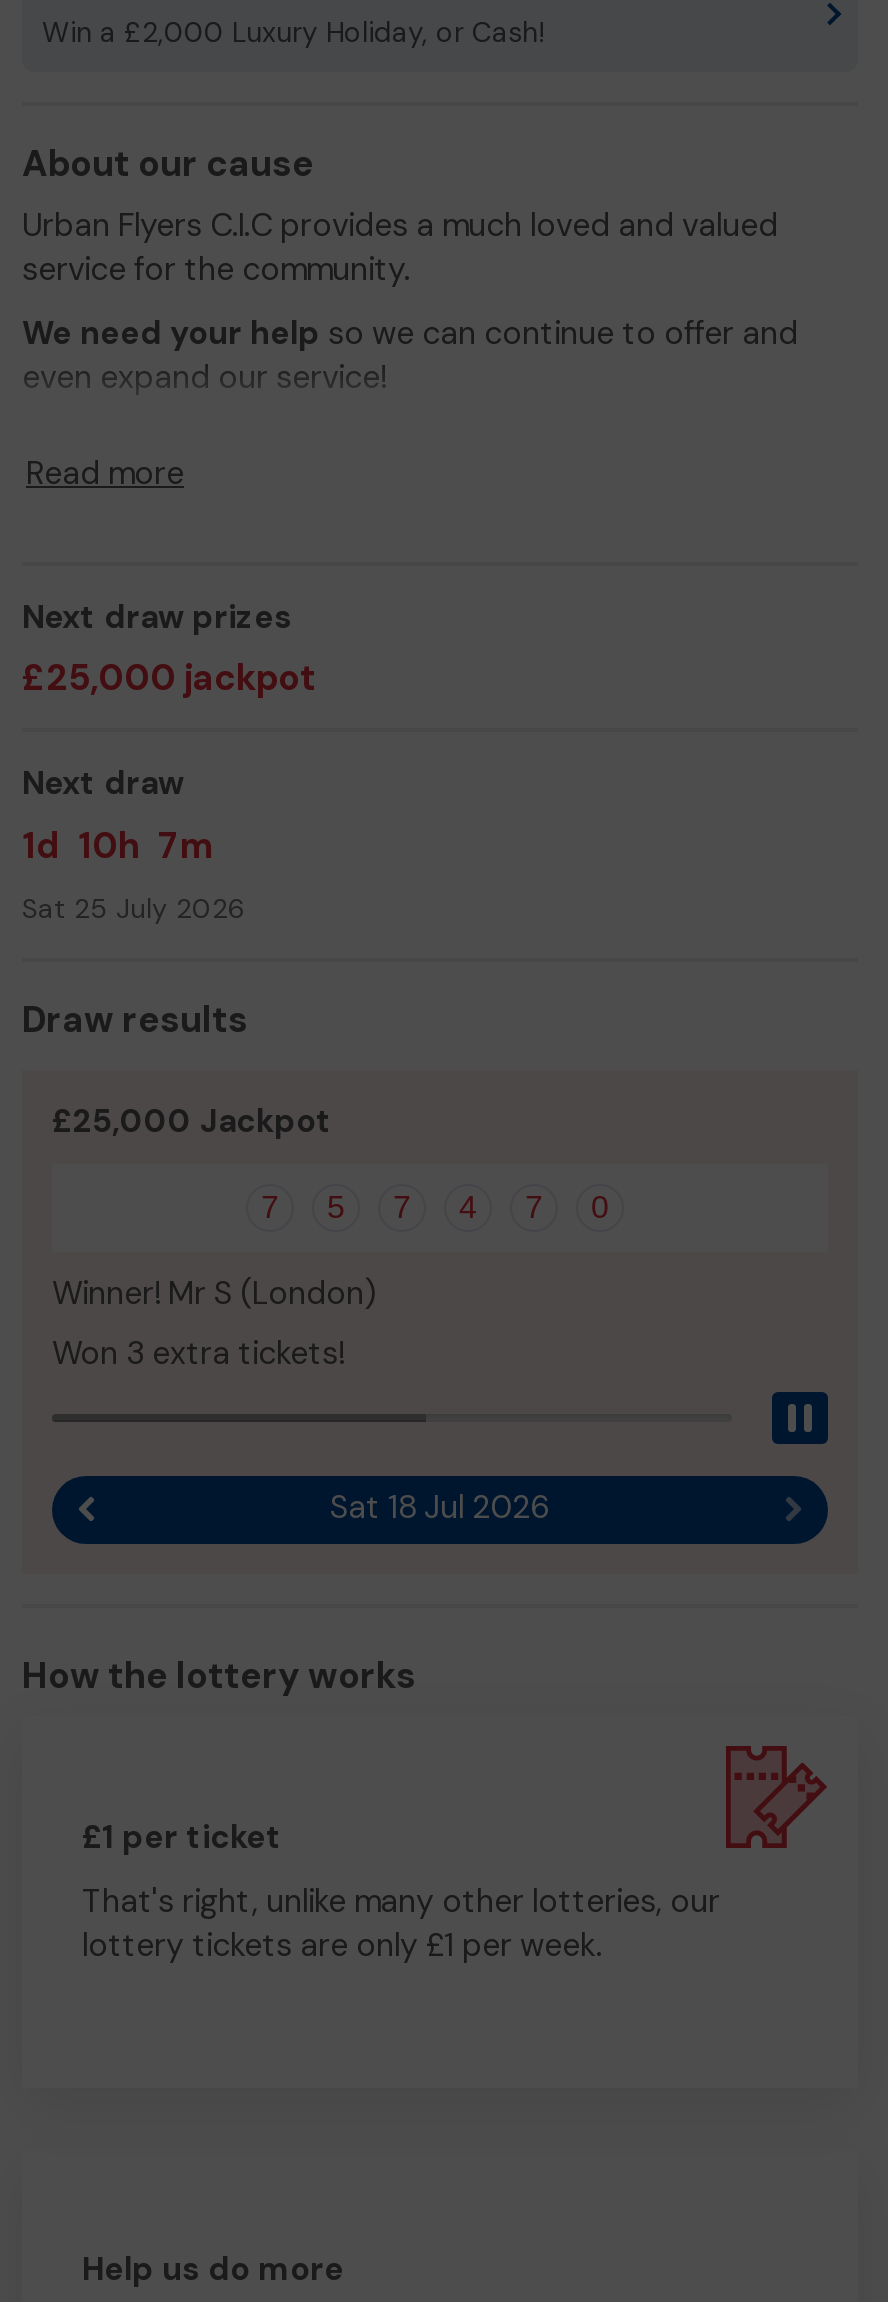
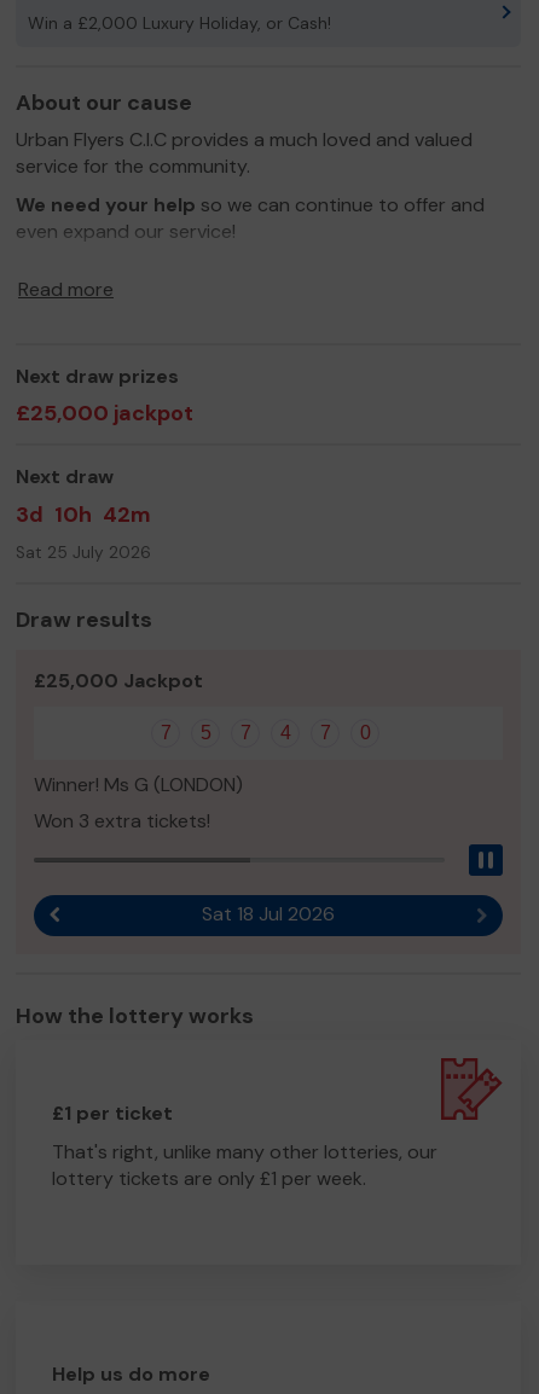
- 1d 10h 7m
+ 3d 10h 42m

- Winner! Mr S (London)
+ Winner! Ms G (LONDON)
